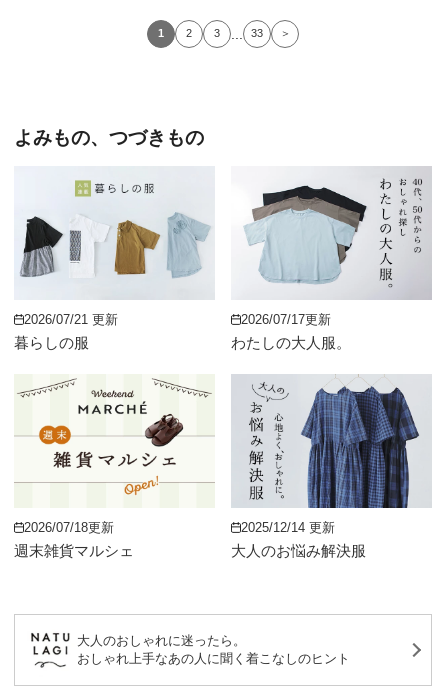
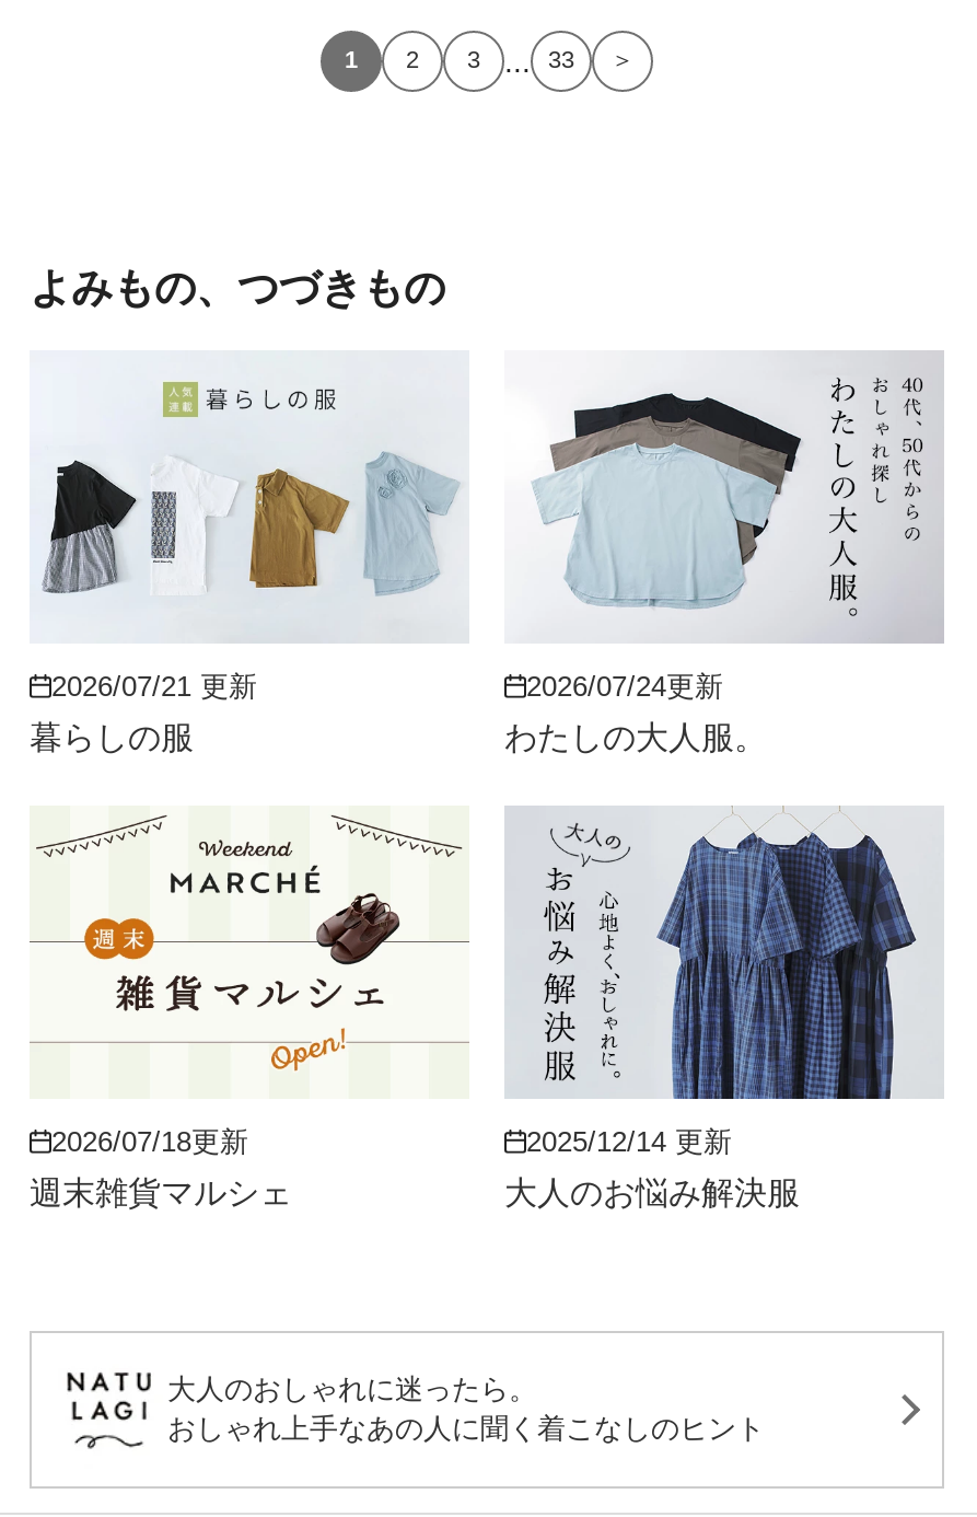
- 2026/07/17更新
+ 2026/07/24更新
